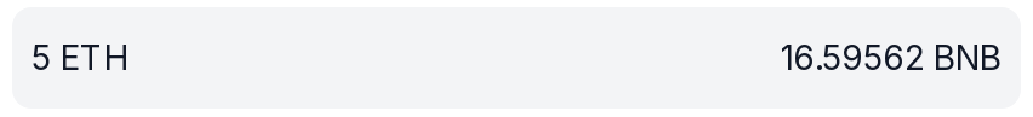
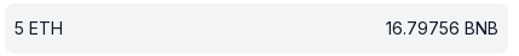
- 16.59562 BNB
+ 16.79756 BNB
